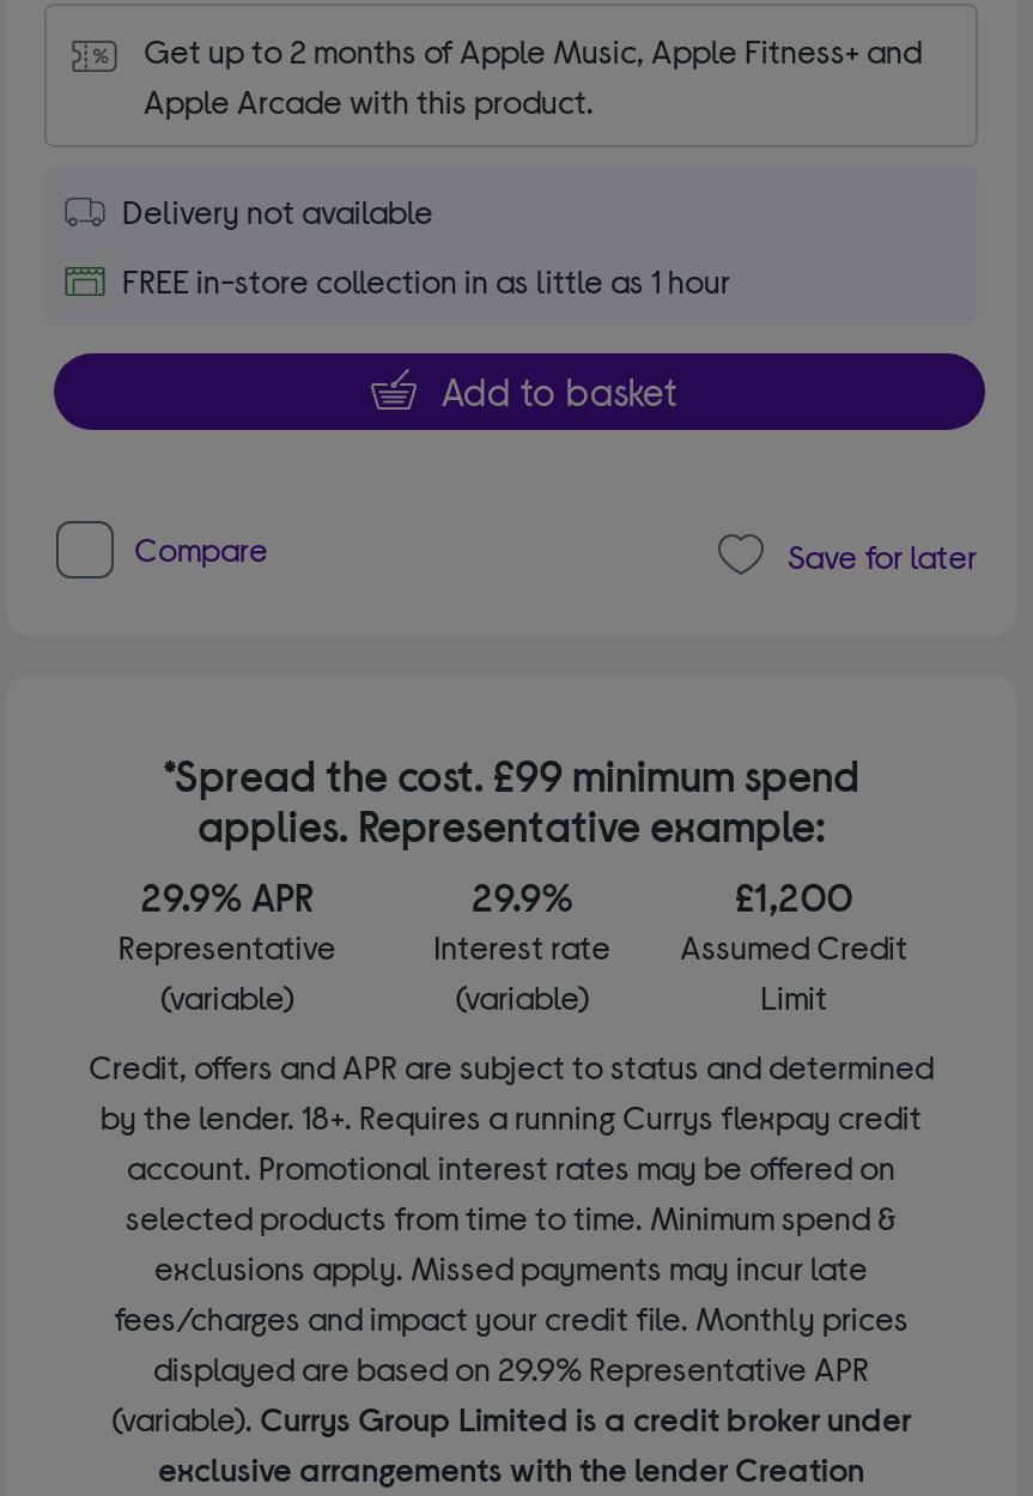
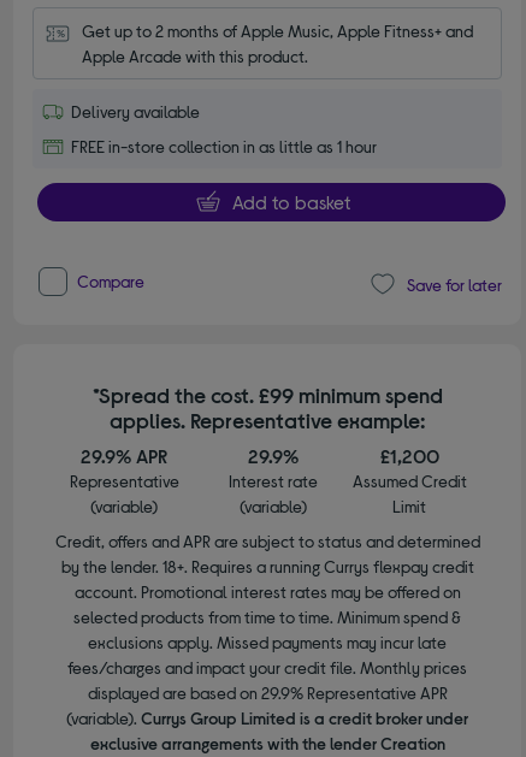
- Delivery not available
+ Delivery available
